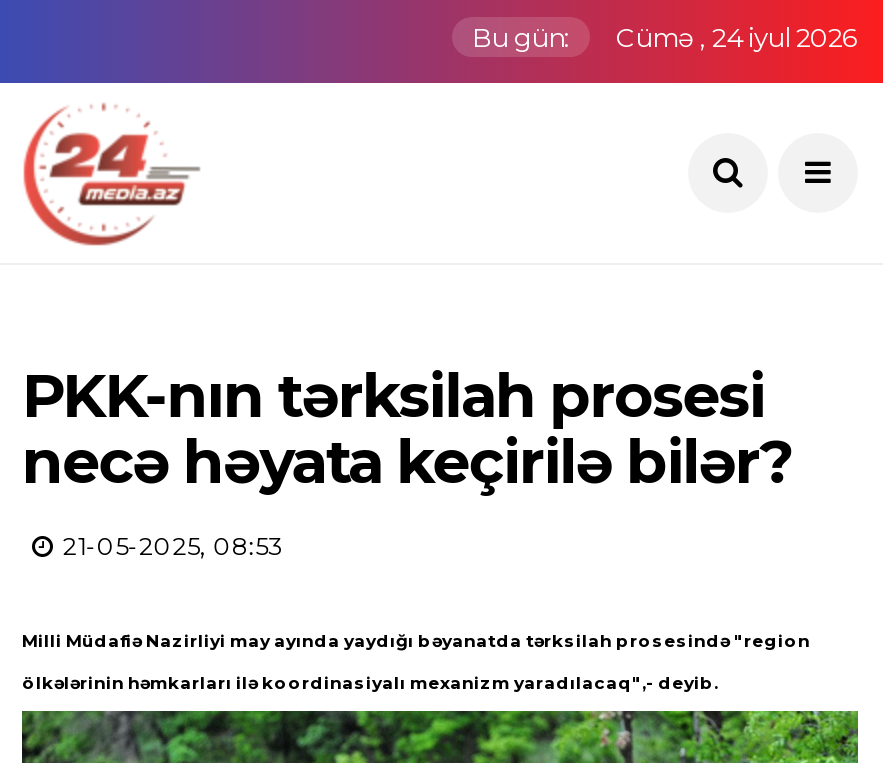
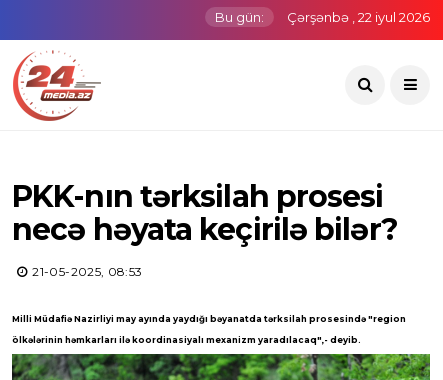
- Cümə , 24 iyul 2026
+ Çərşənbə , 22 iyul 2026
